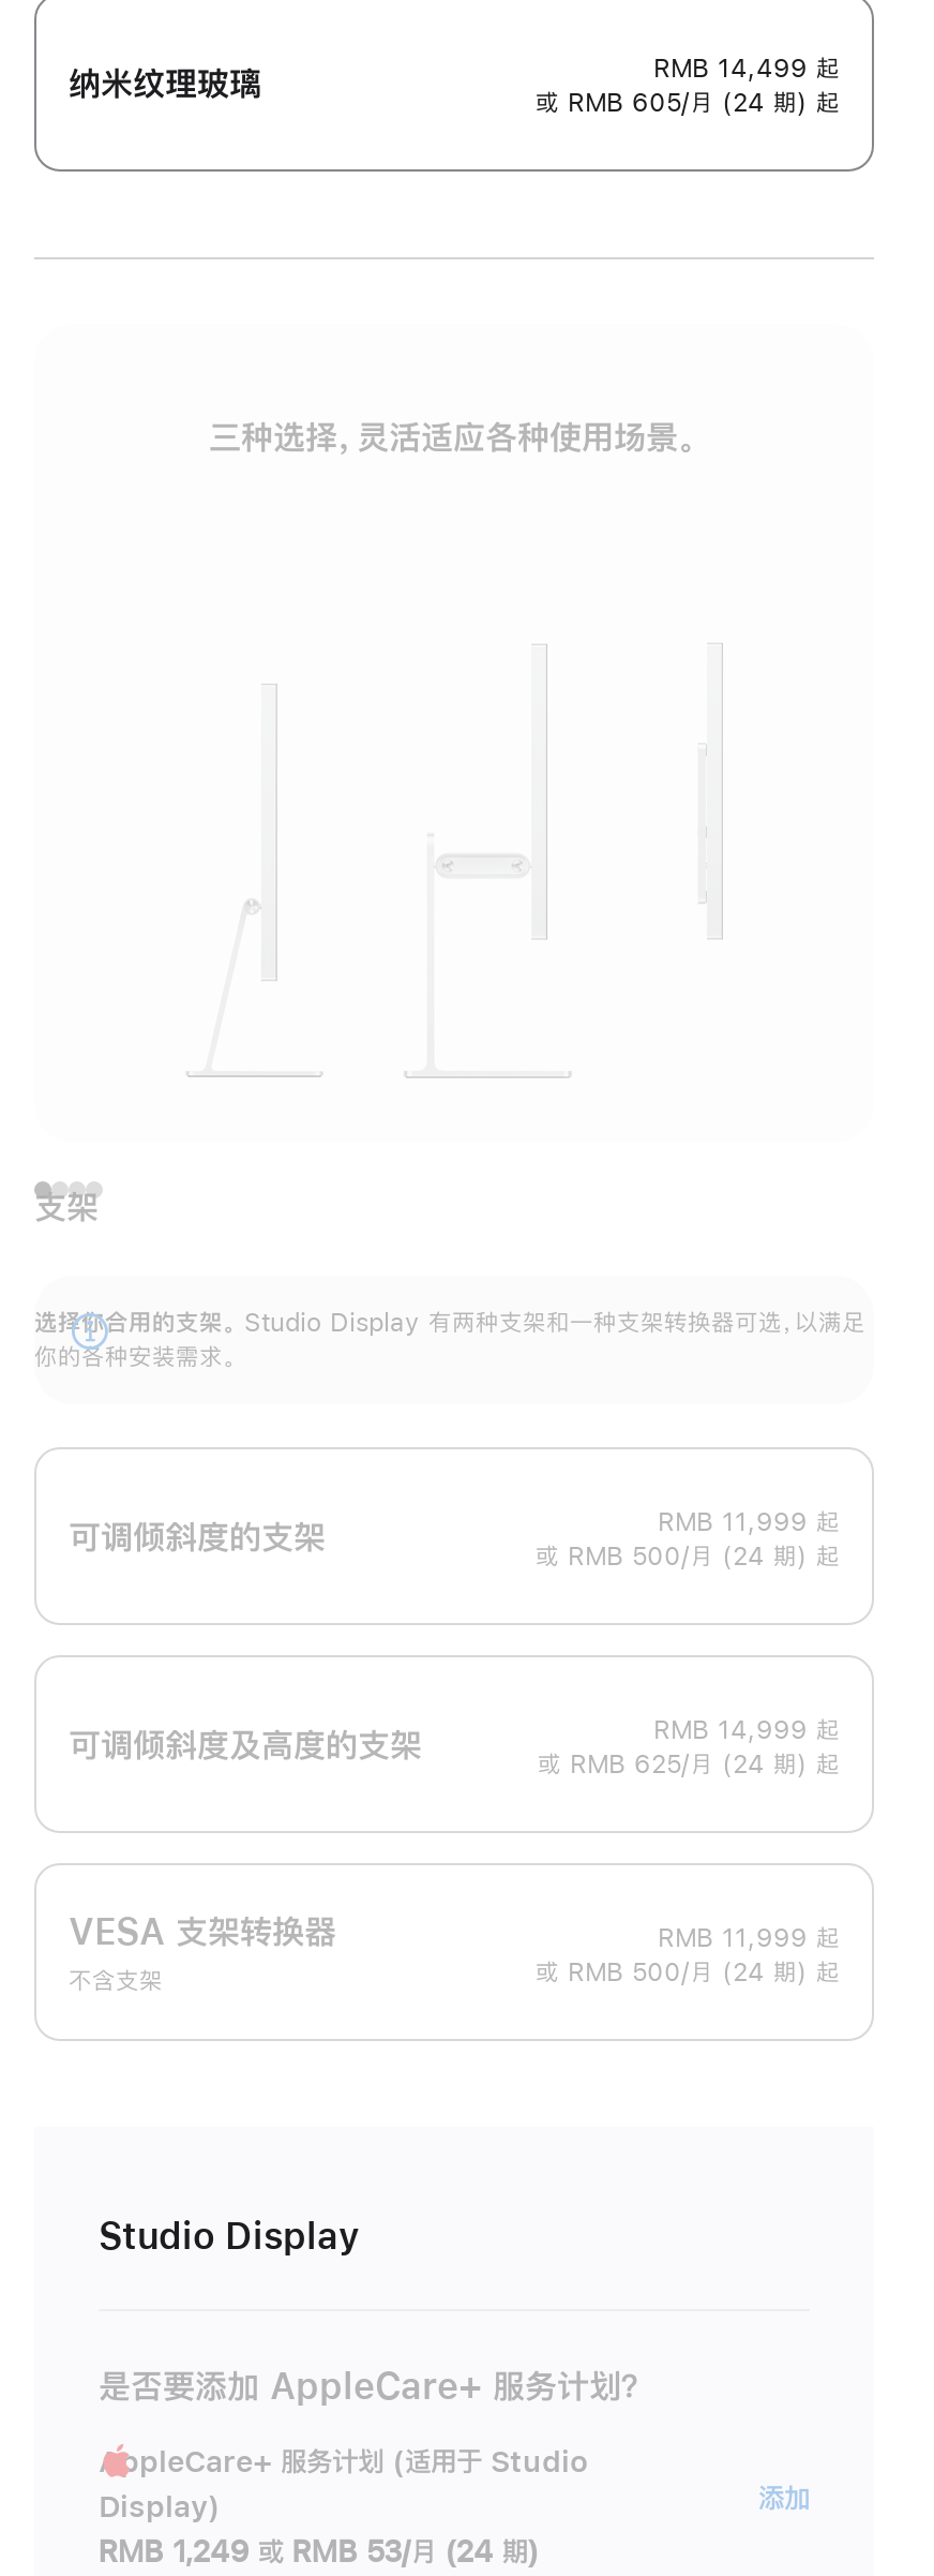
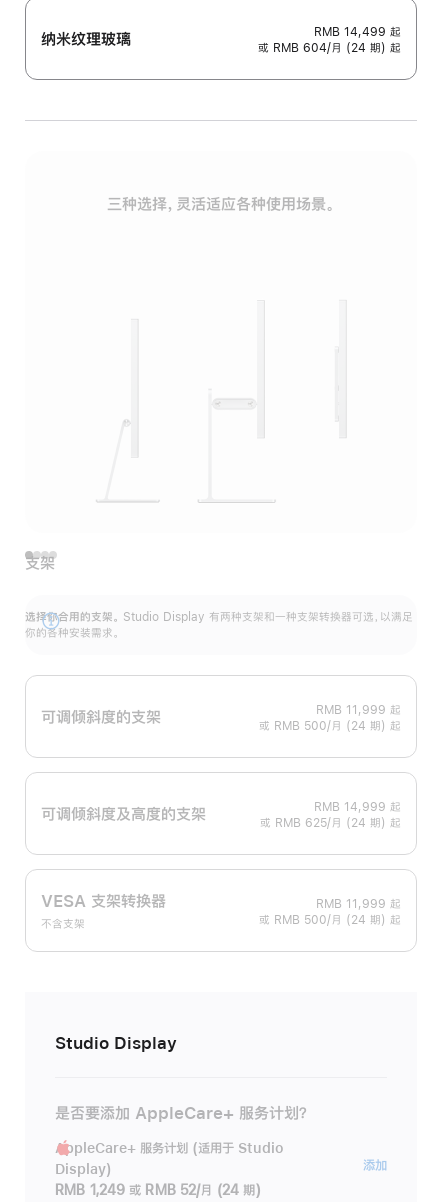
- 或 RMB 605/月 (24 期) 起
+ 或 RMB 604/月 (24 期) 起

- RMB 1,249 或 RMB 53/月 (24 期)
+ RMB 1,249 或 RMB 52/月 (24 期)
